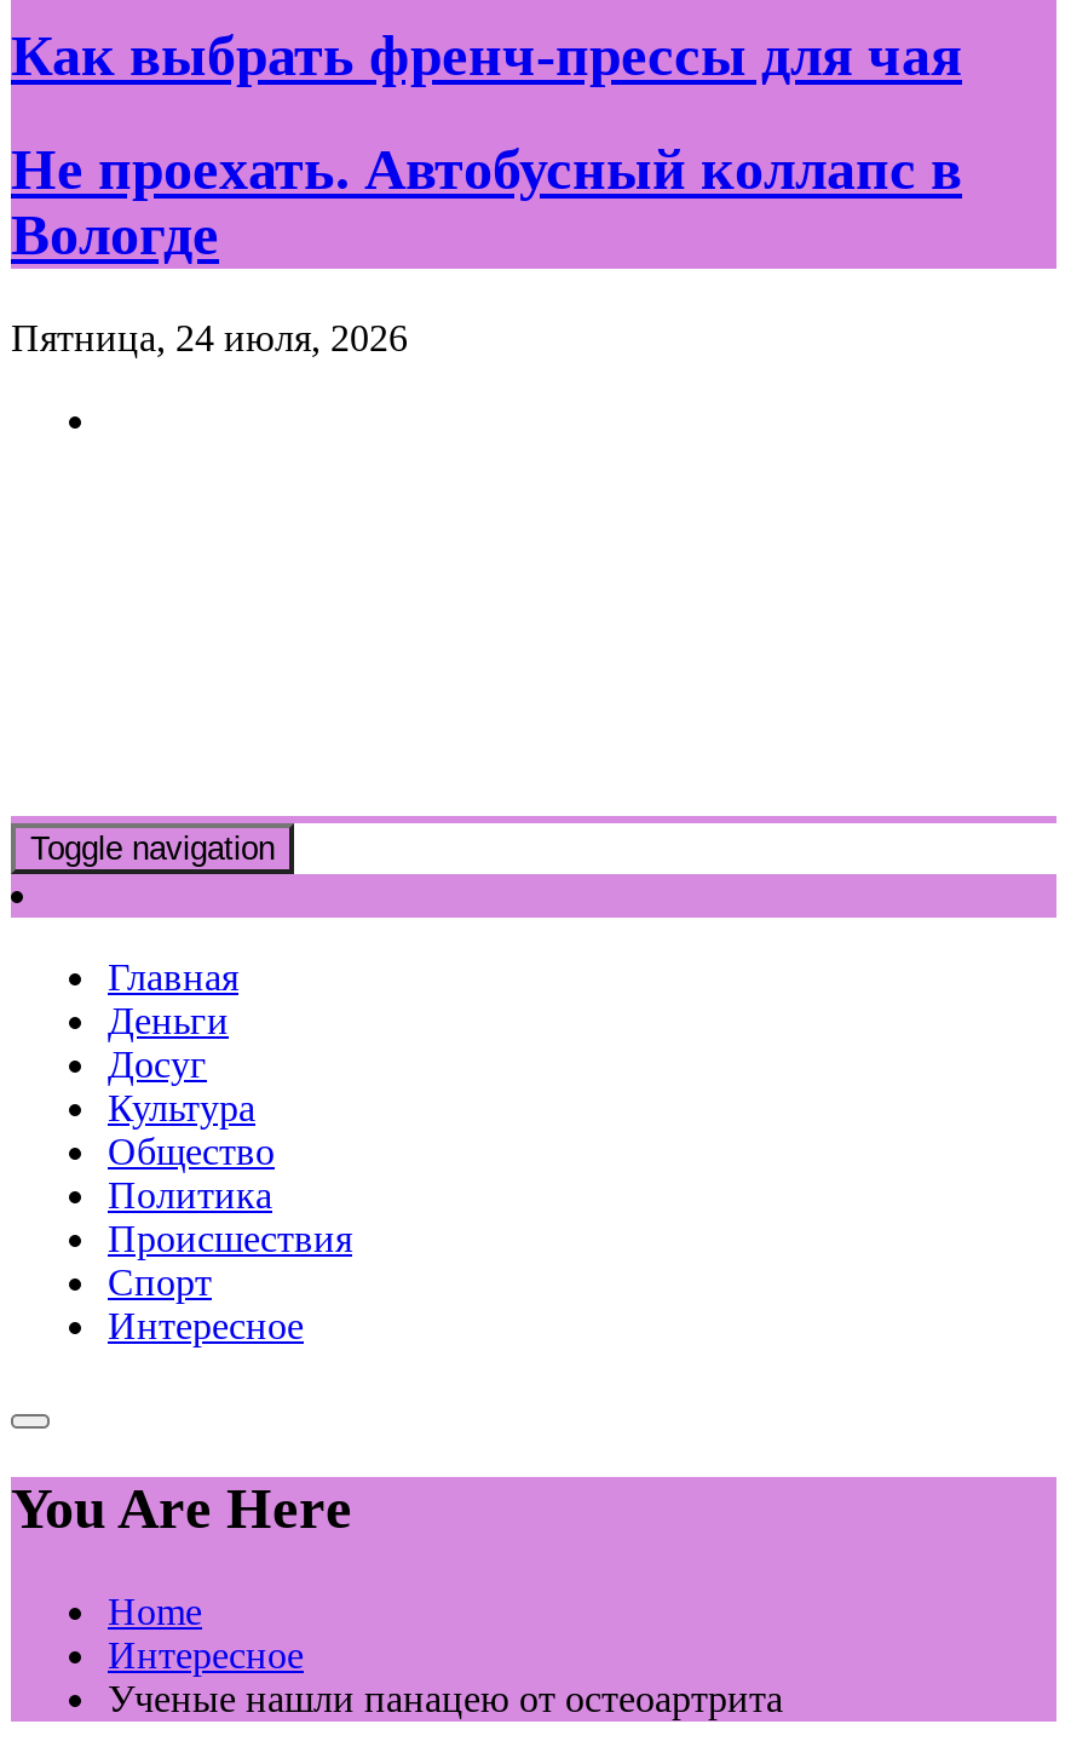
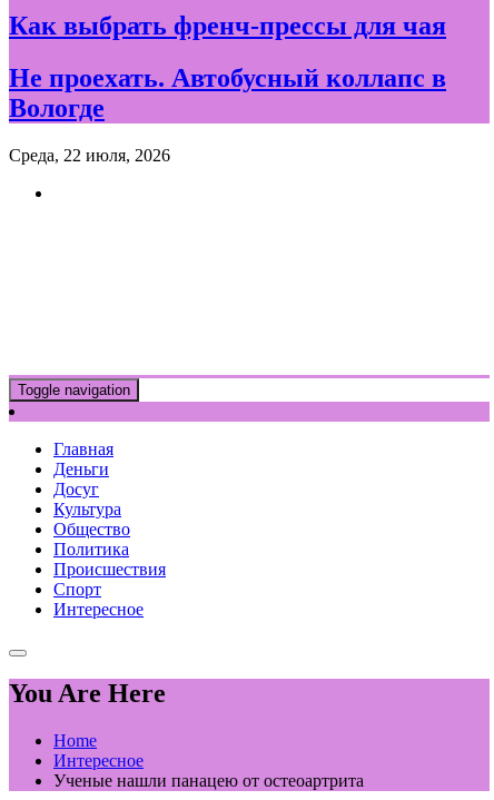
- Пятница, 24 июля, 2026
+ Среда, 22 июля, 2026
